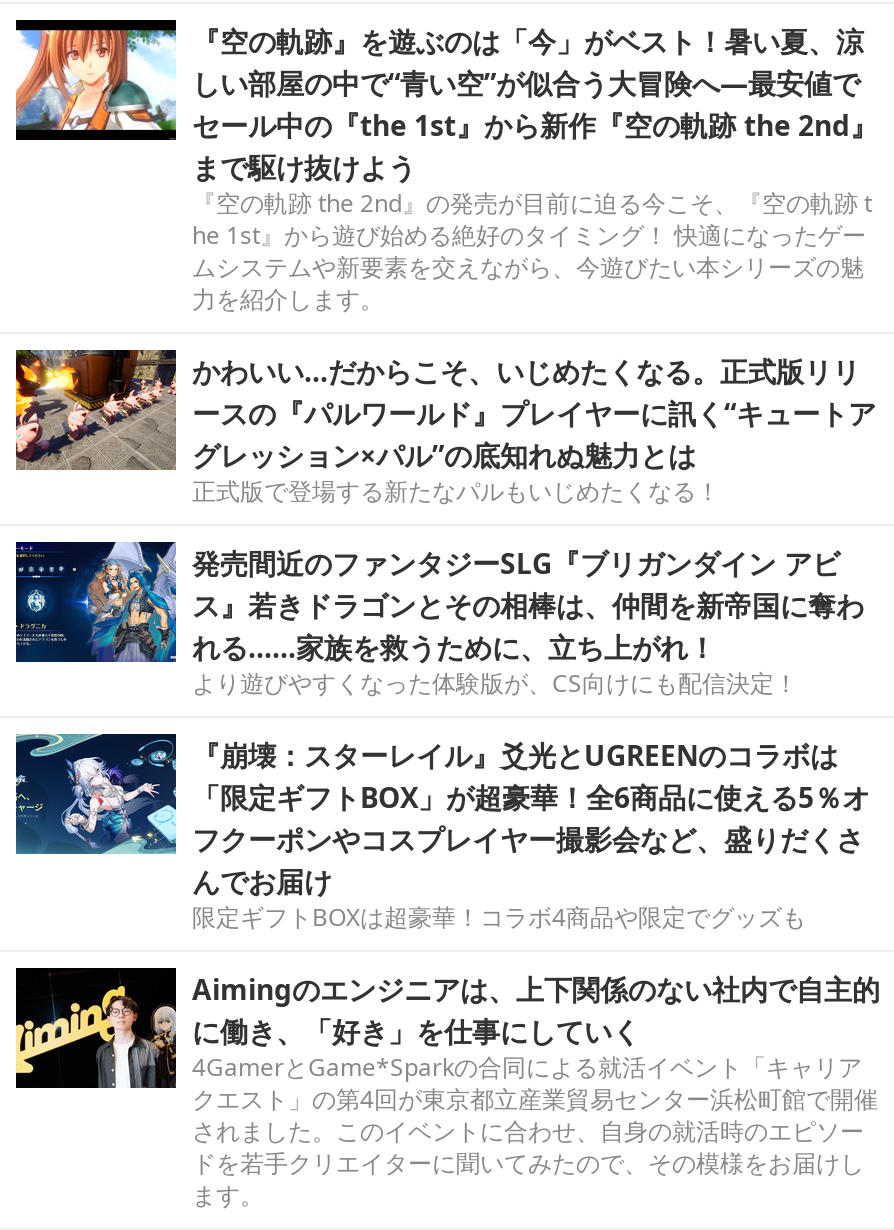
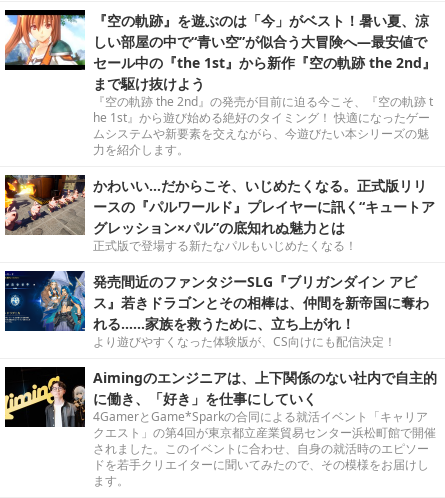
- [image]
- 『崩壊：スターレイル』爻光とUGREENのコラボは
- 「限定ギフトBOX」が超豪華！全6商品に使える5％オ
- フクーポンやコスプレイヤー撮影会など、盛りだくさ
- んでお届け
- 限定ギフトBOXは超豪華！コラボ4商品や限定でグッズも
